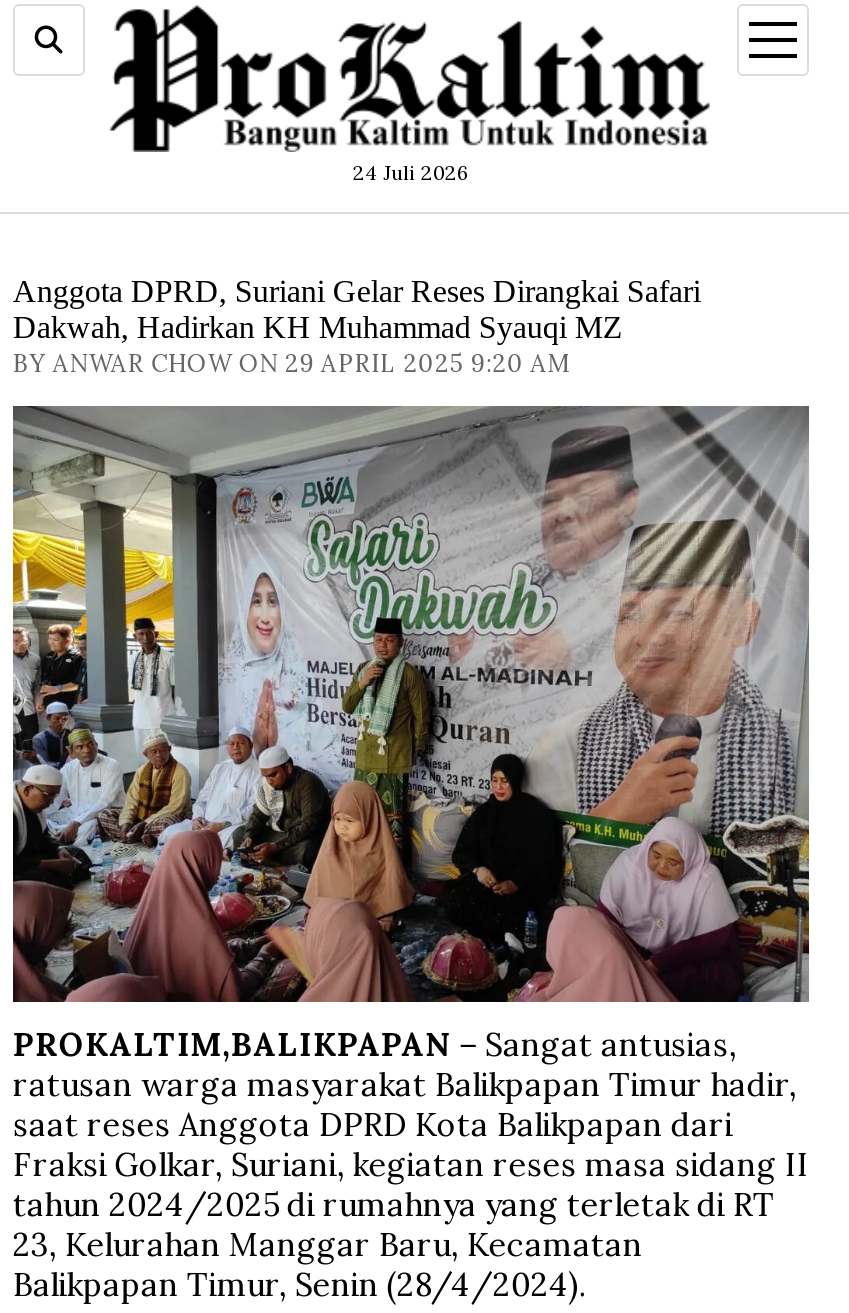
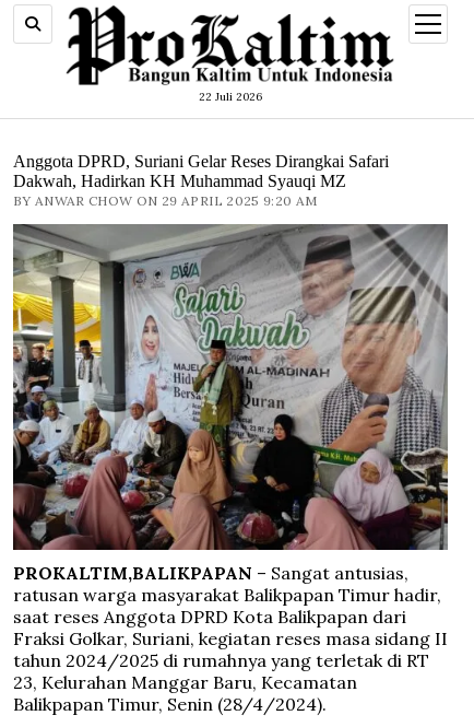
- 24 Juli 2026
+ 22 Juli 2026
